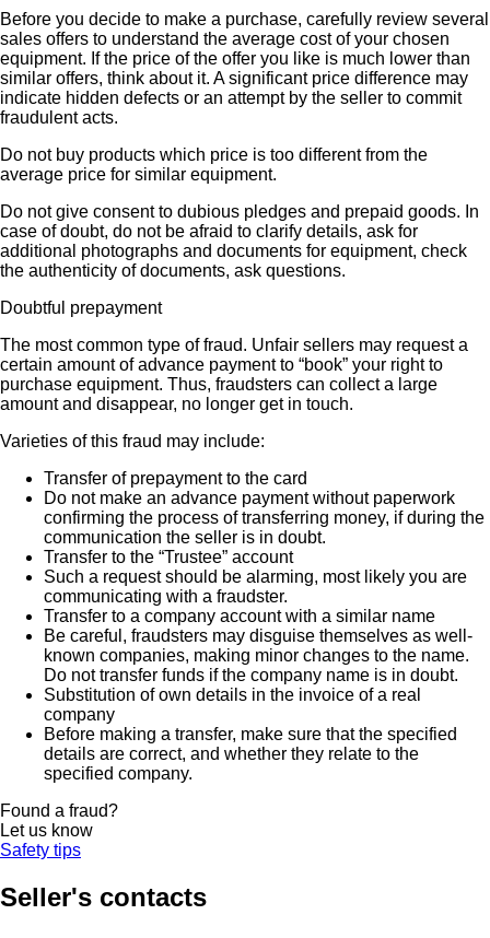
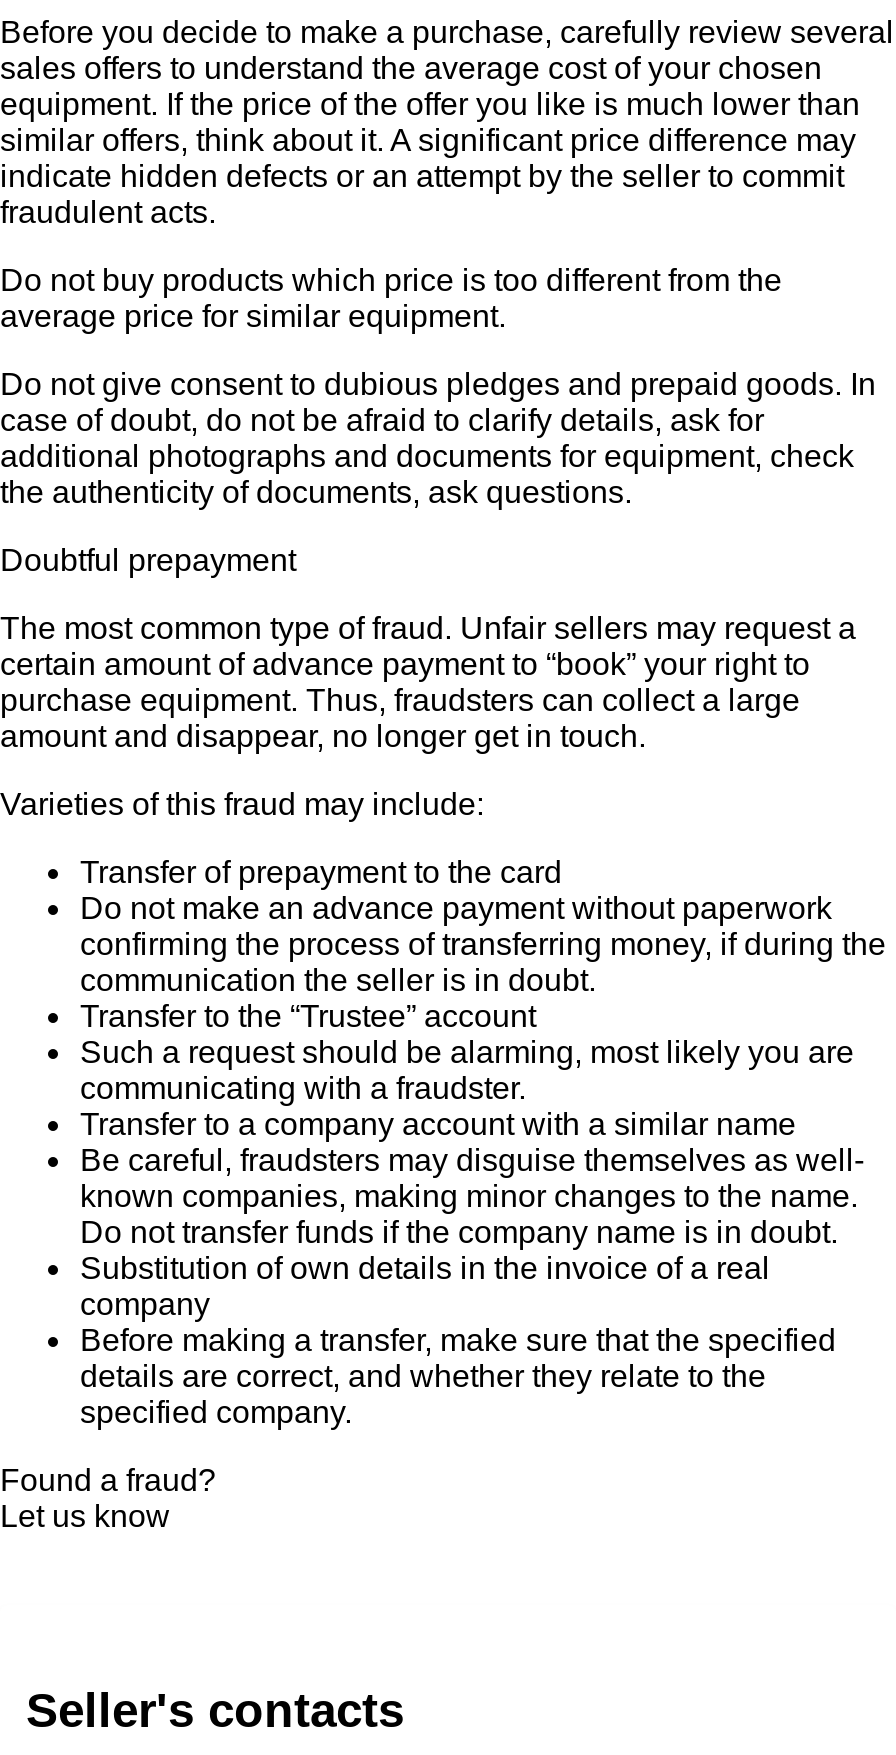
- Safety tips
